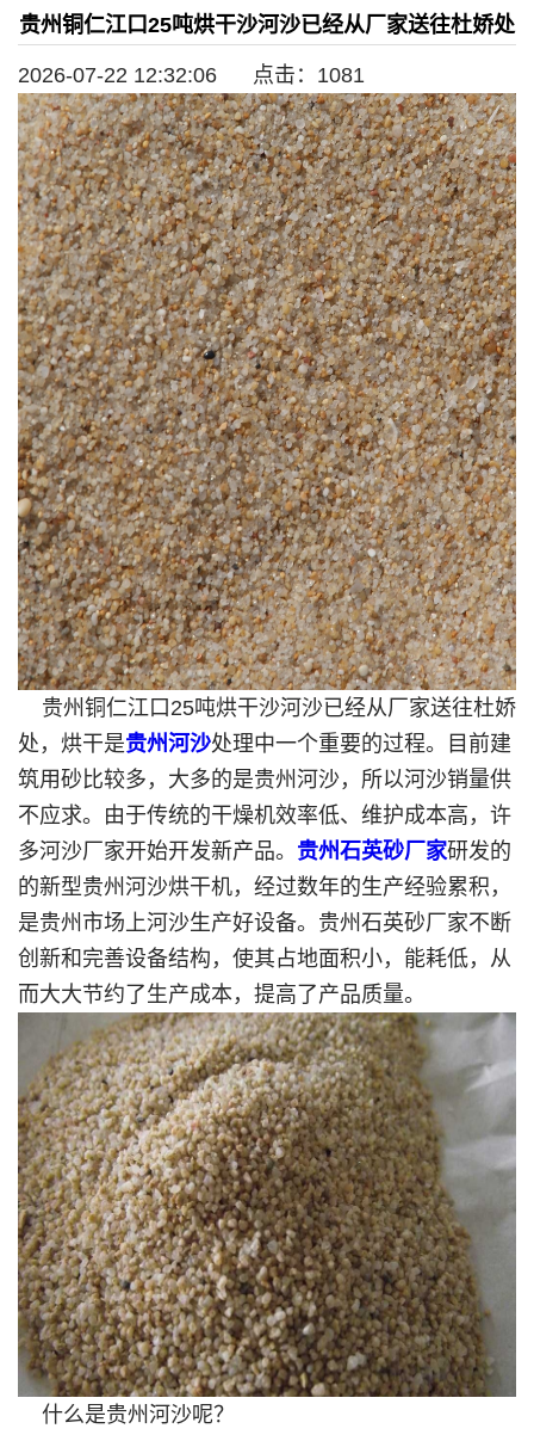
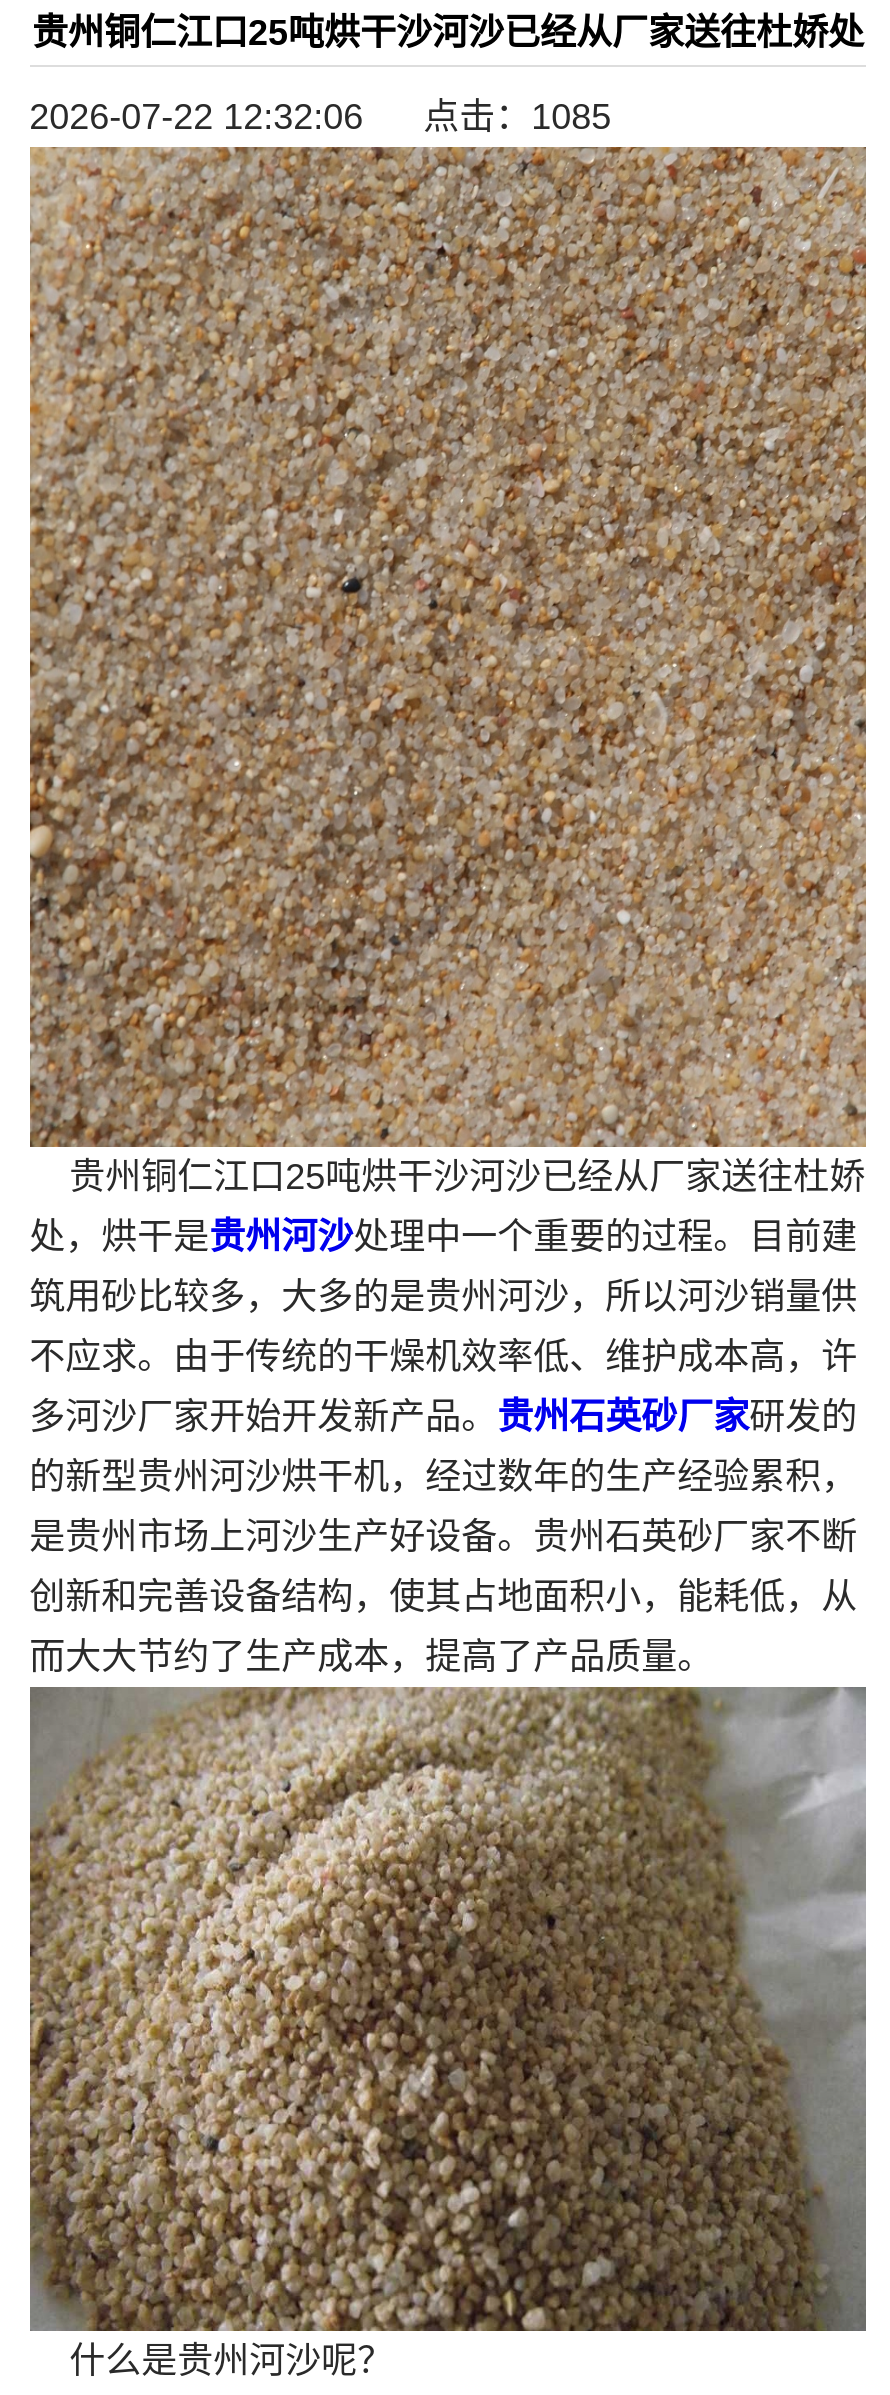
- 2026-07-22 12:32:06 点击：1081
+ 2026-07-22 12:32:06 点击：1085
